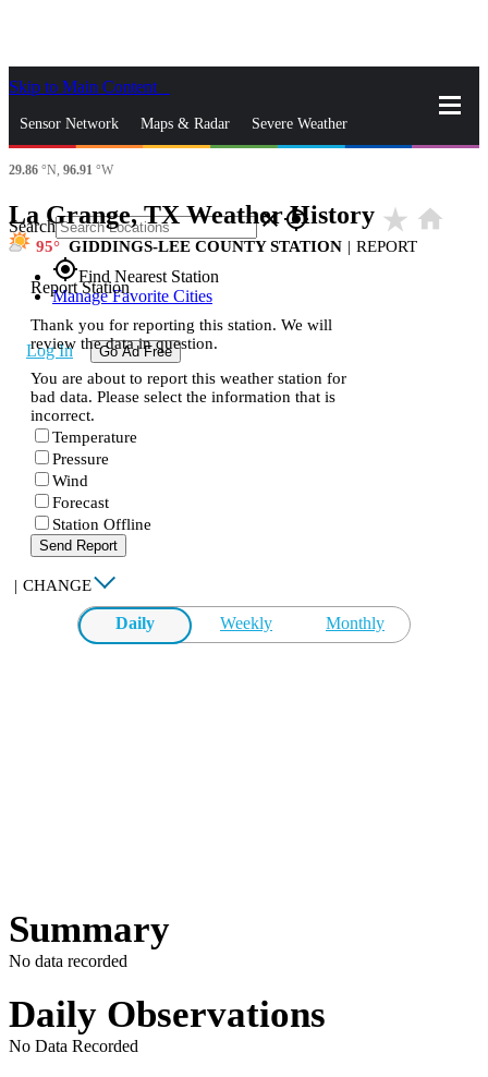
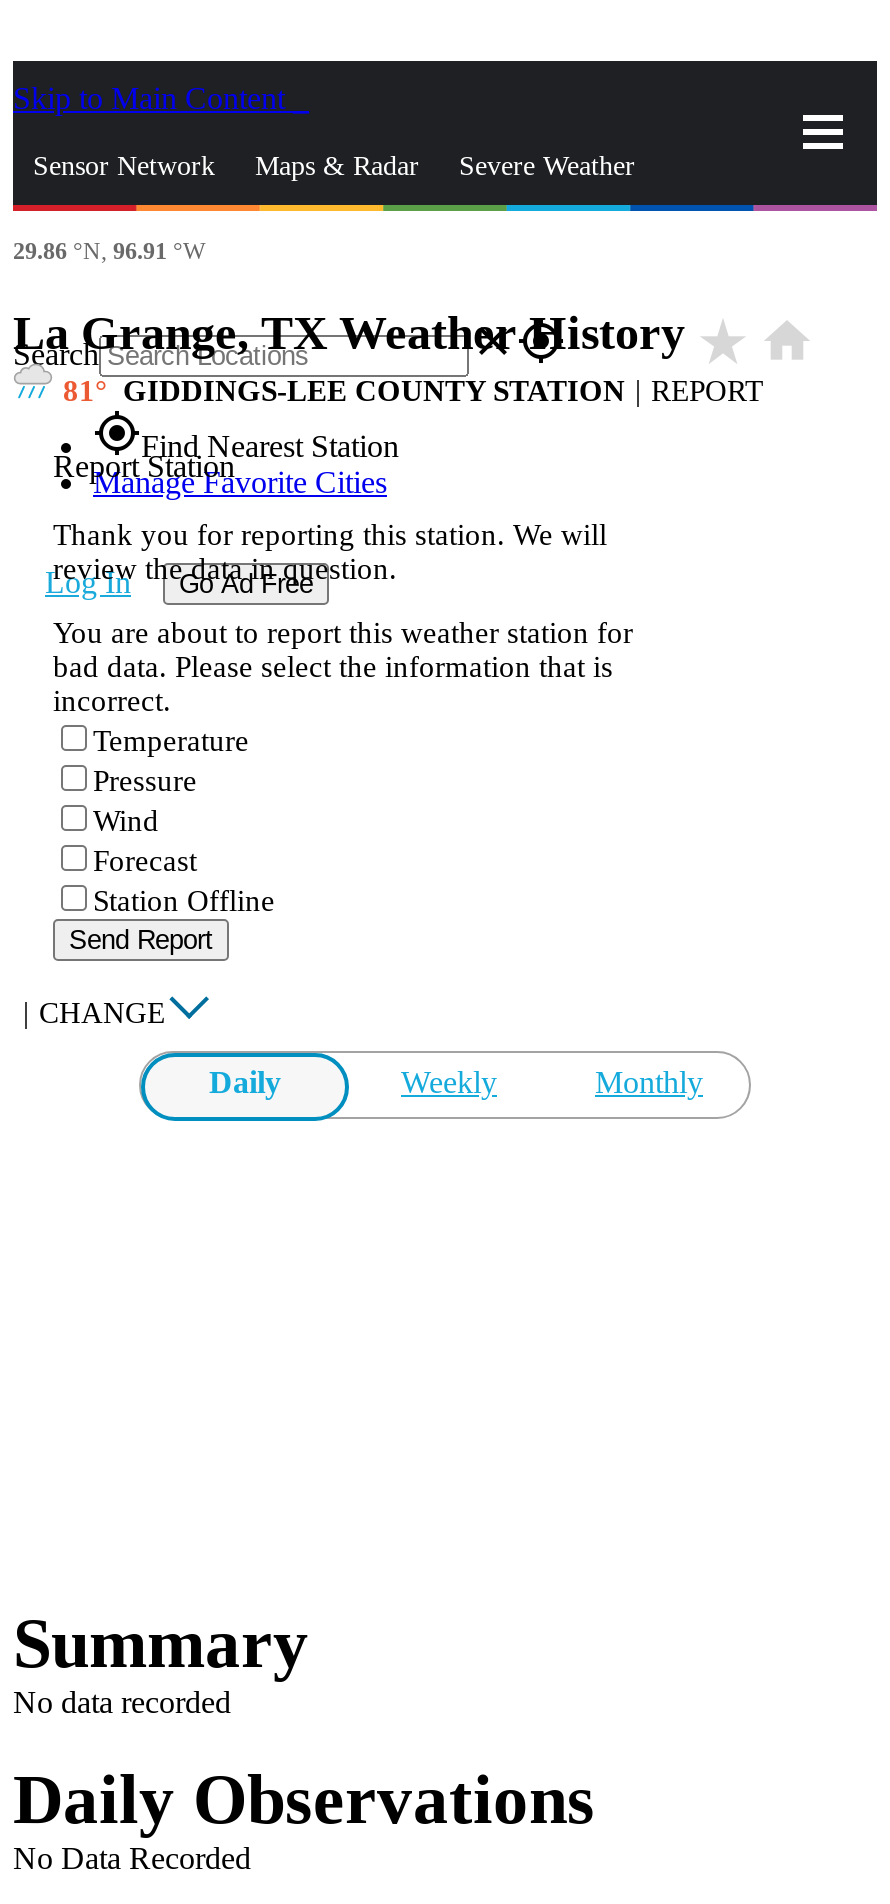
- 95
+ 81
